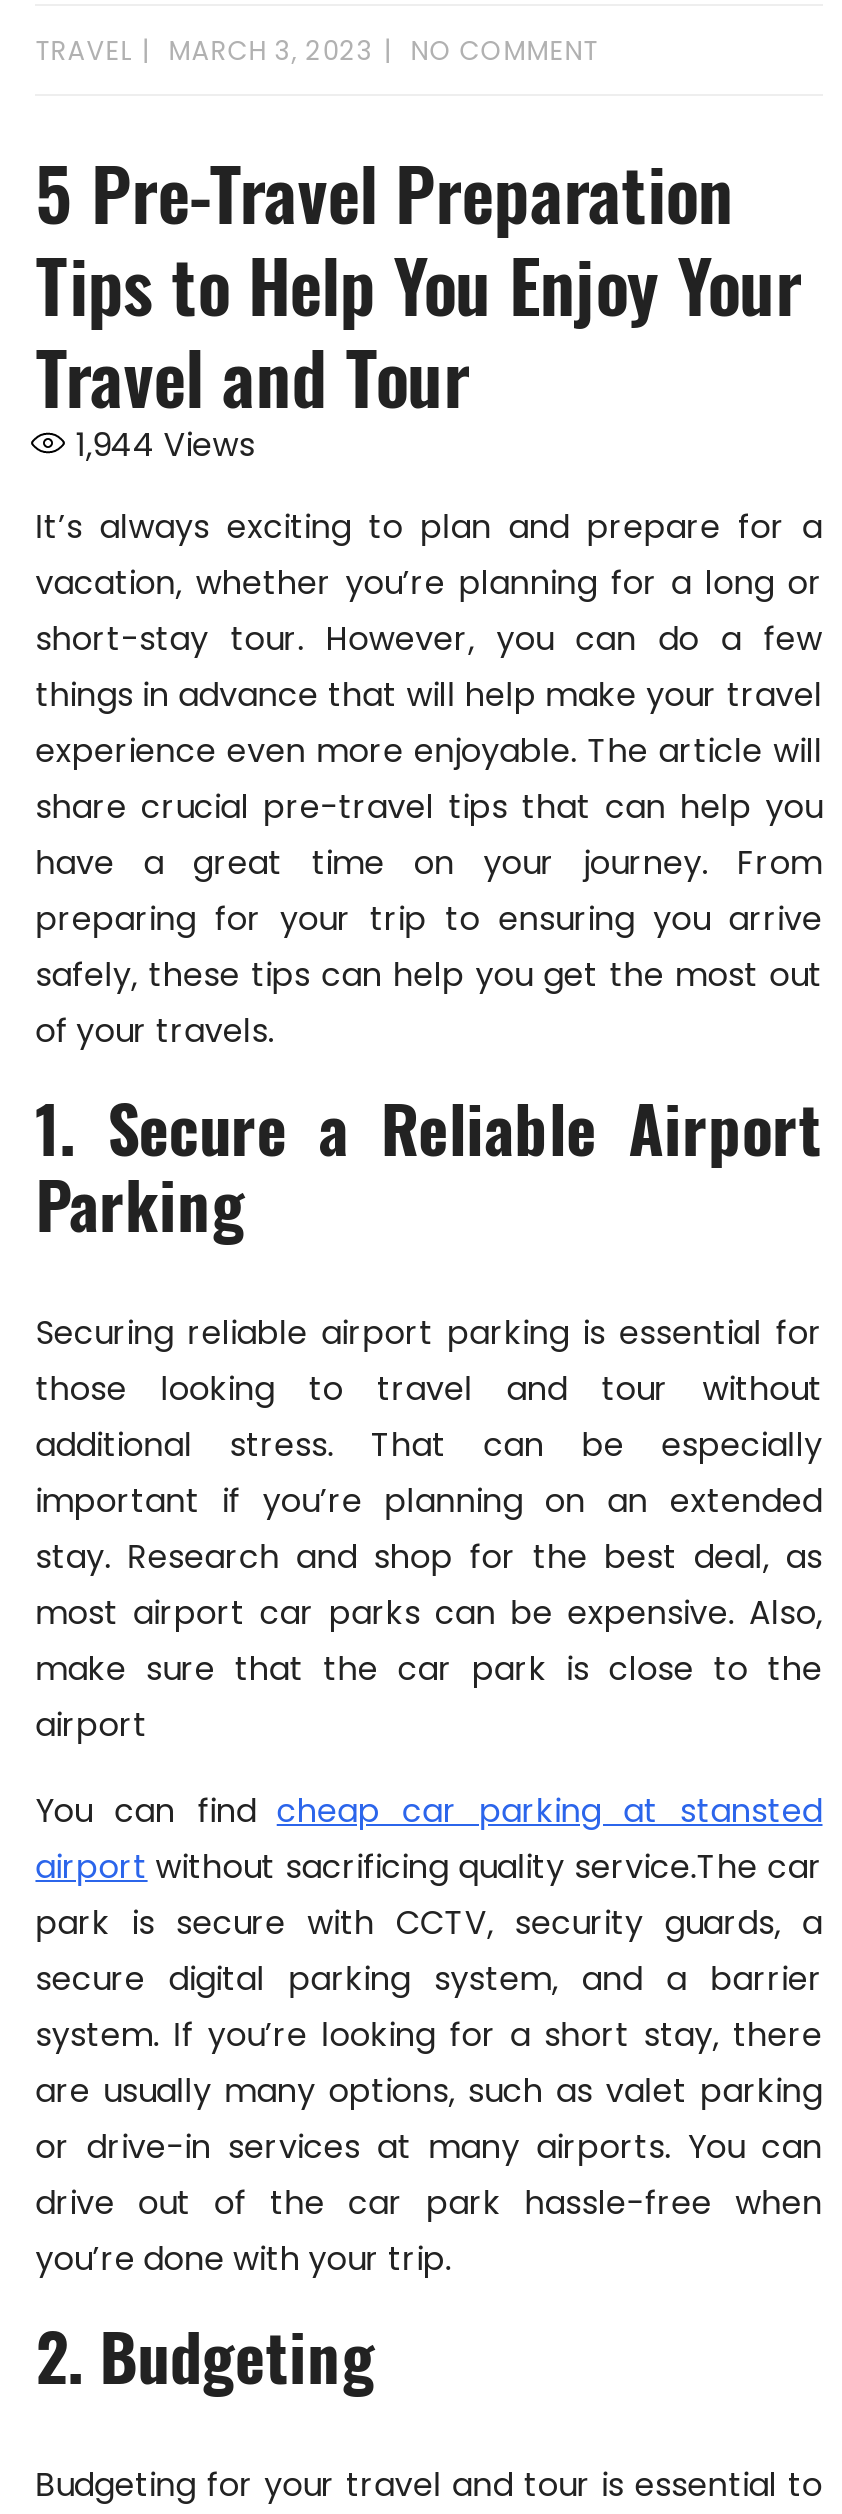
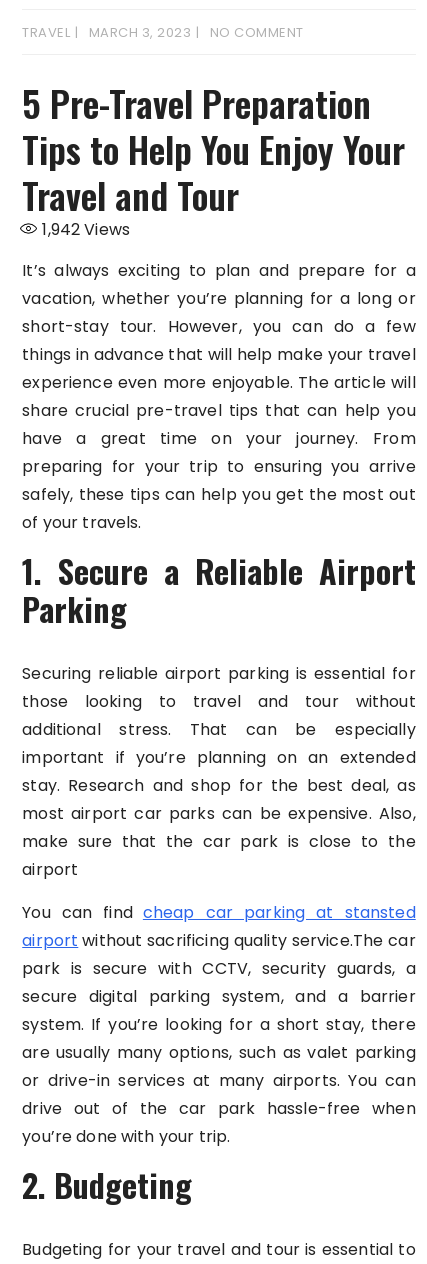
- 1,944 Views
+ 1,942 Views
